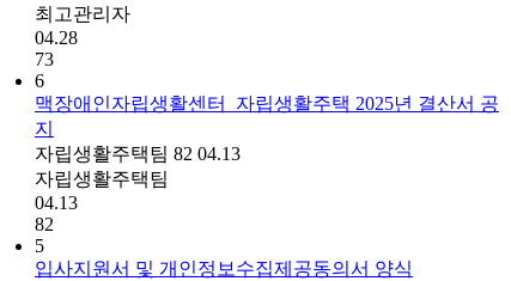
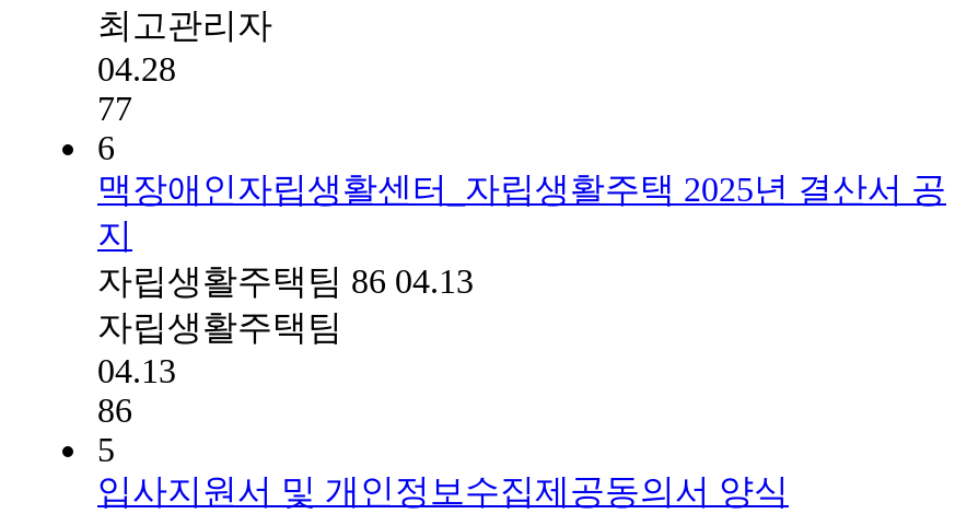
- 73
+ 77

- 자립생활주택팀 82 04.13
+ 자립생활주택팀 86 04.13

- 82
+ 86
